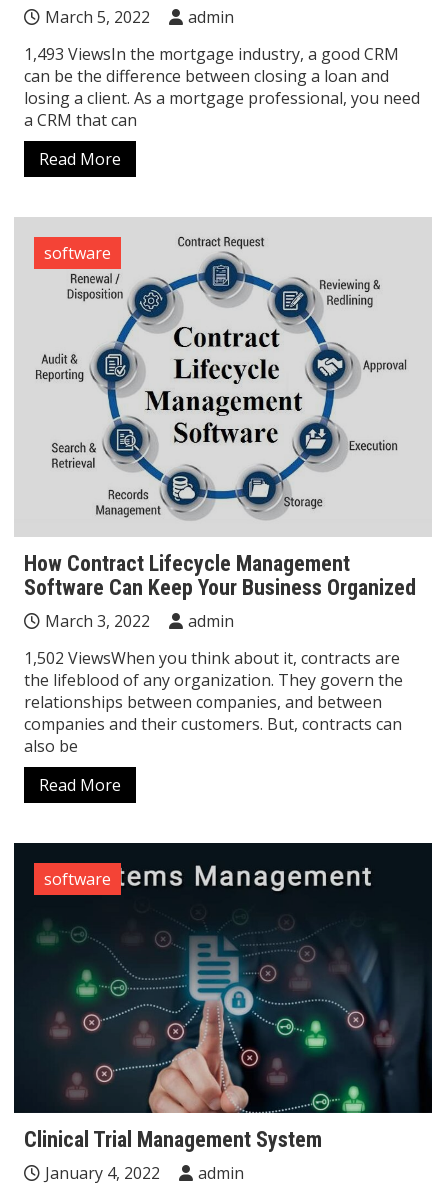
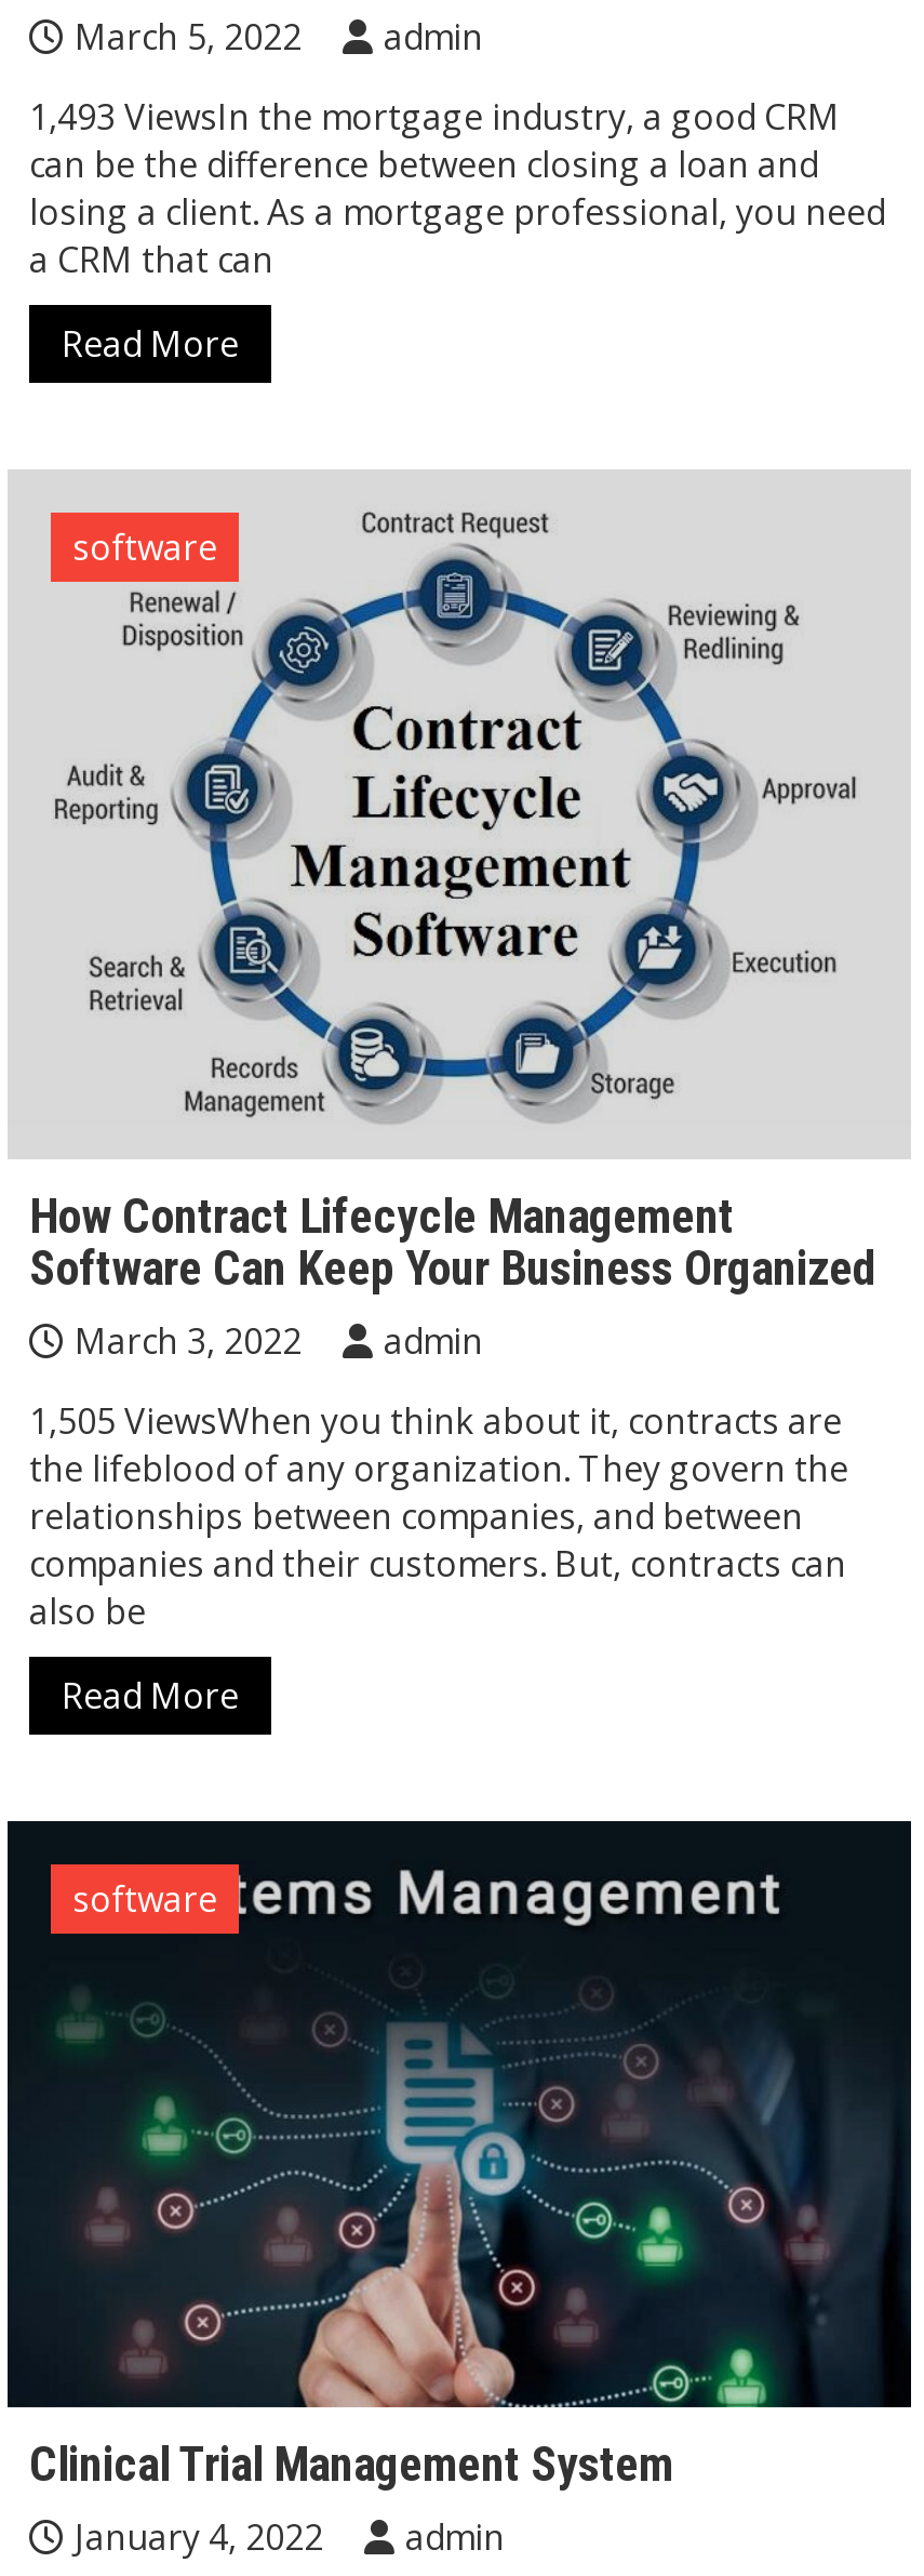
- 1,502 ViewsWhen you think about it, contracts are
+ 1,505 ViewsWhen you think about it, contracts are
